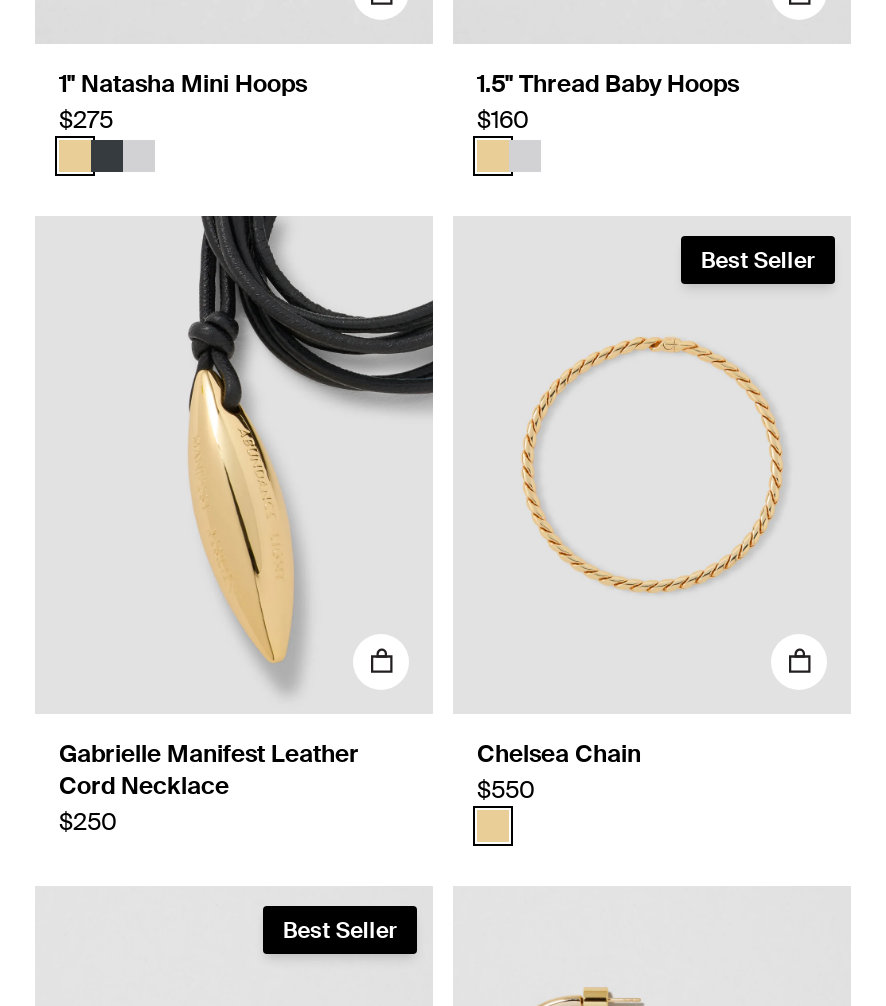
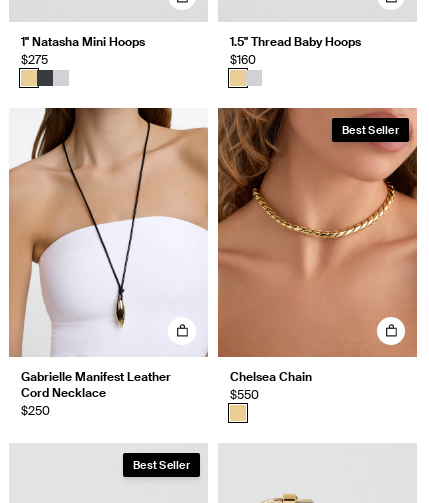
- [image]
+ [image]

- [image]
+ [image]
